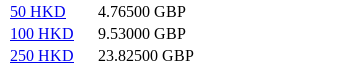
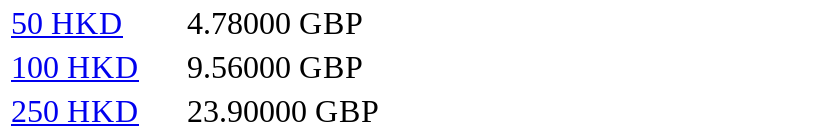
- 50 HKD 4.76500 GBP
+ 50 HKD 4.78000 GBP

- 100 HKD 9.53000 GBP
+ 100 HKD 9.56000 GBP

- 250 HKD 23.82500 GBP
+ 250 HKD 23.90000 GBP
